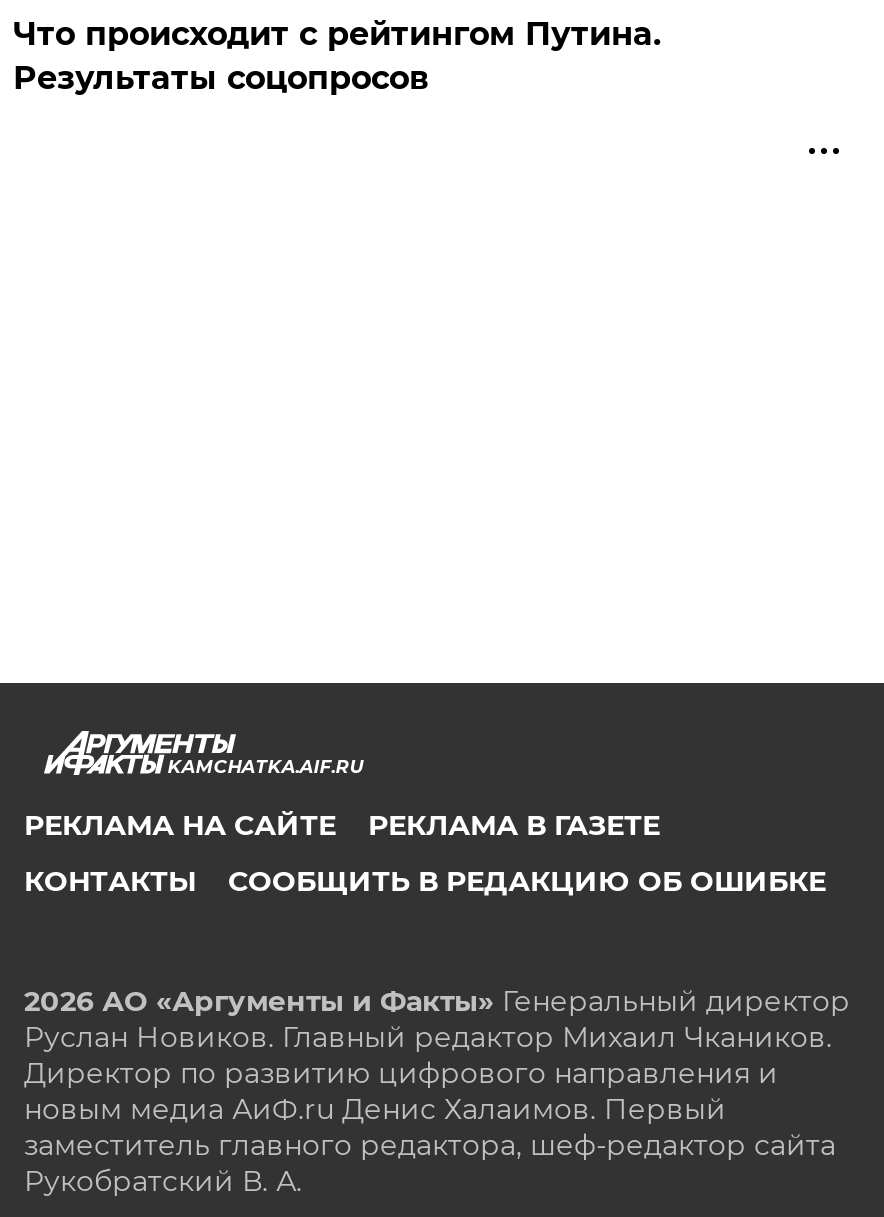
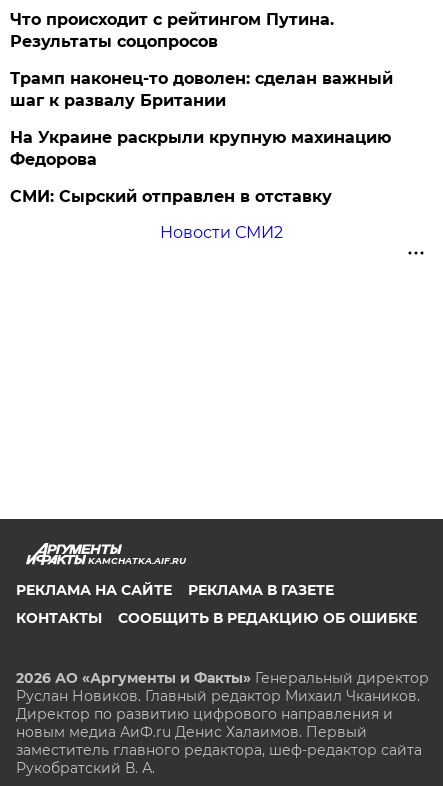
+ Трамп наконец-то доволен: сделан важный
+ шаг к развалу Британии
+ На Украине раскрыли крупную махинацию
+ Федорова
+ СМИ: Сырский отправлен в отставку
+ Новости СМИ2
